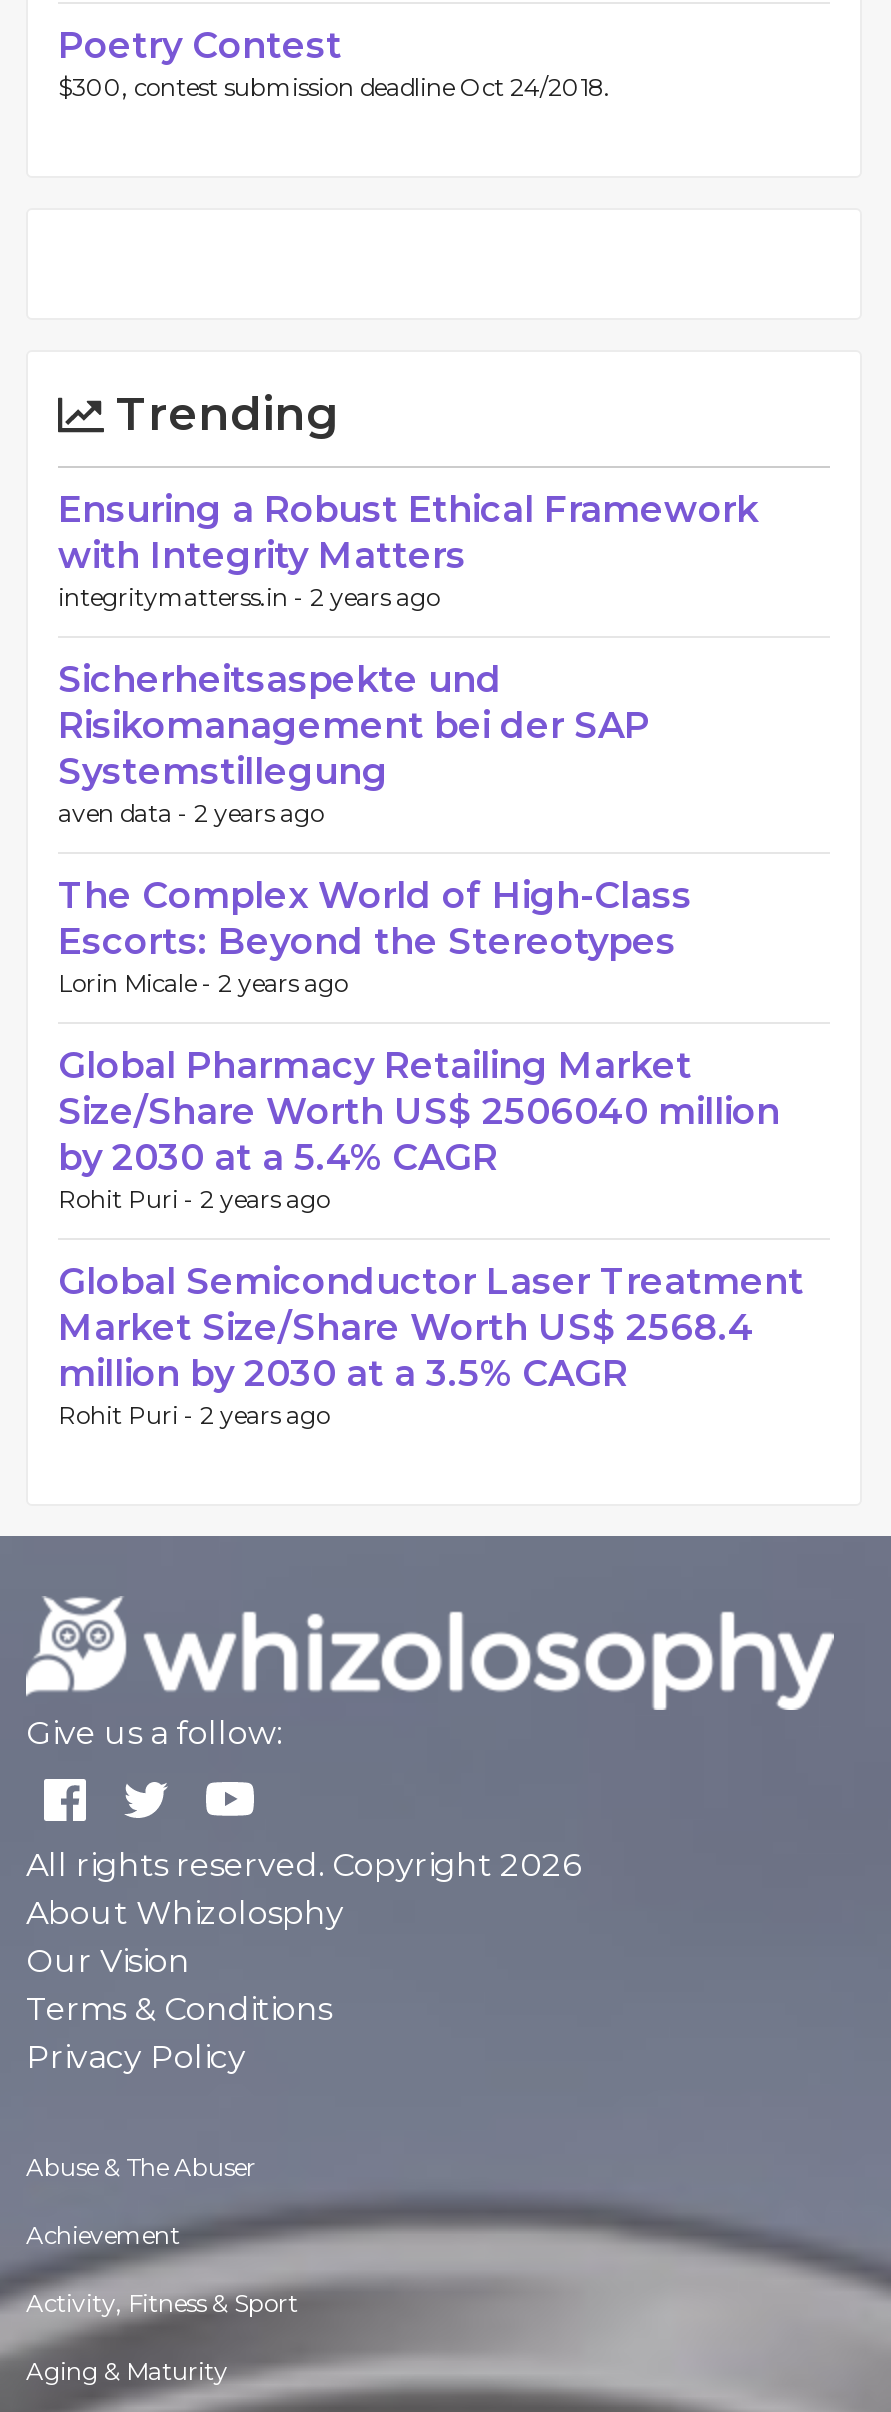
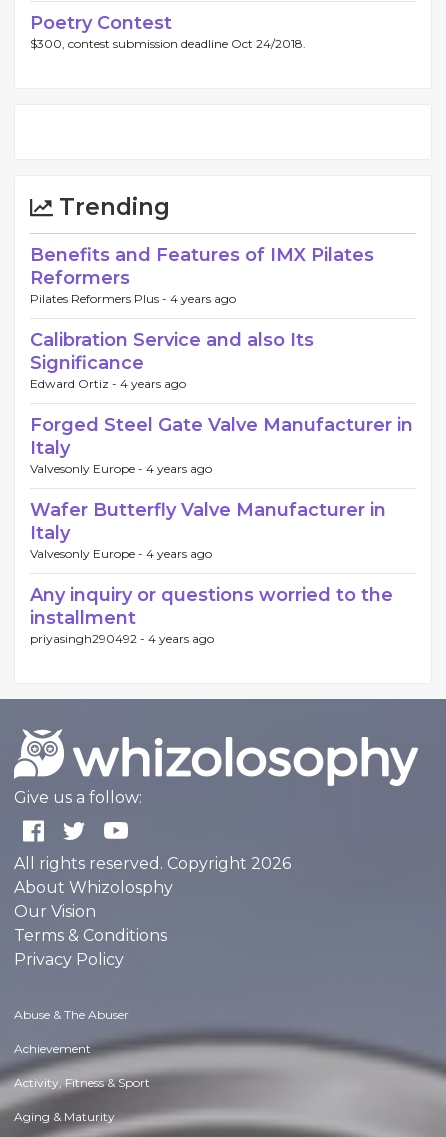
- Ensuring a Robust Ethical Framework
- with Integrity Matters
- integritymatterss.in - 2 years ago
+ Benefits and Features of IMX Pilates
+ Reformers
+ Pilates Reformers Plus - 4 years ago

- Sicherheitsaspekte und
- Risikomanagement bei der SAP
- Systemstillegung
- aven data - 2 years ago
+ Calibration Service and also Its
+ Significance
+ Edward Ortiz - 4 years ago

- The Complex World of High-Class
- Escorts: Beyond the Stereotypes
- Lorin Micale - 2 years ago
+ Forged Steel Gate Valve Manufacturer in
+ Italy
+ Valvesonly Europe - 4 years ago

- Global Pharmacy Retailing Market
- Size/Share Worth US$ 2506040 million
- by 2030 at a 5.4% CAGR
- Rohit Puri - 2 years ago
+ Wafer Butterfly Valve Manufacturer in
+ Italy
+ Valvesonly Europe - 4 years ago

- Global Semiconductor Laser Treatment
- Market Size/Share Worth US$ 2568.4
- million by 2030 at a 3.5% CAGR
- Rohit Puri - 2 years ago
+ Any inquiry or questions worried to the
+ installment
+ priyasingh290492 - 4 years ago
